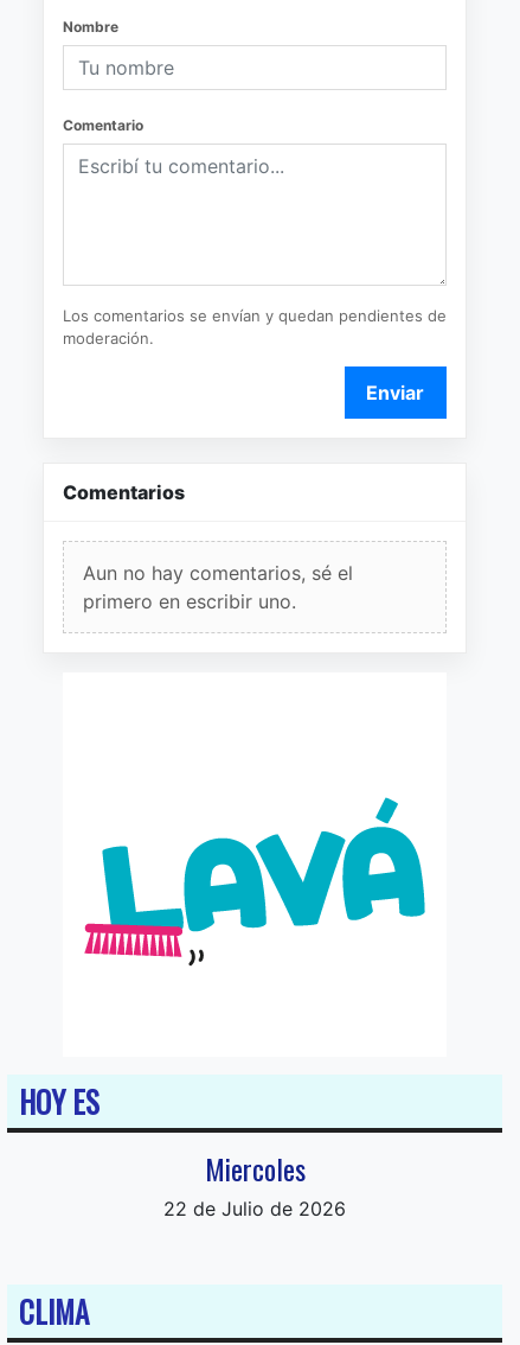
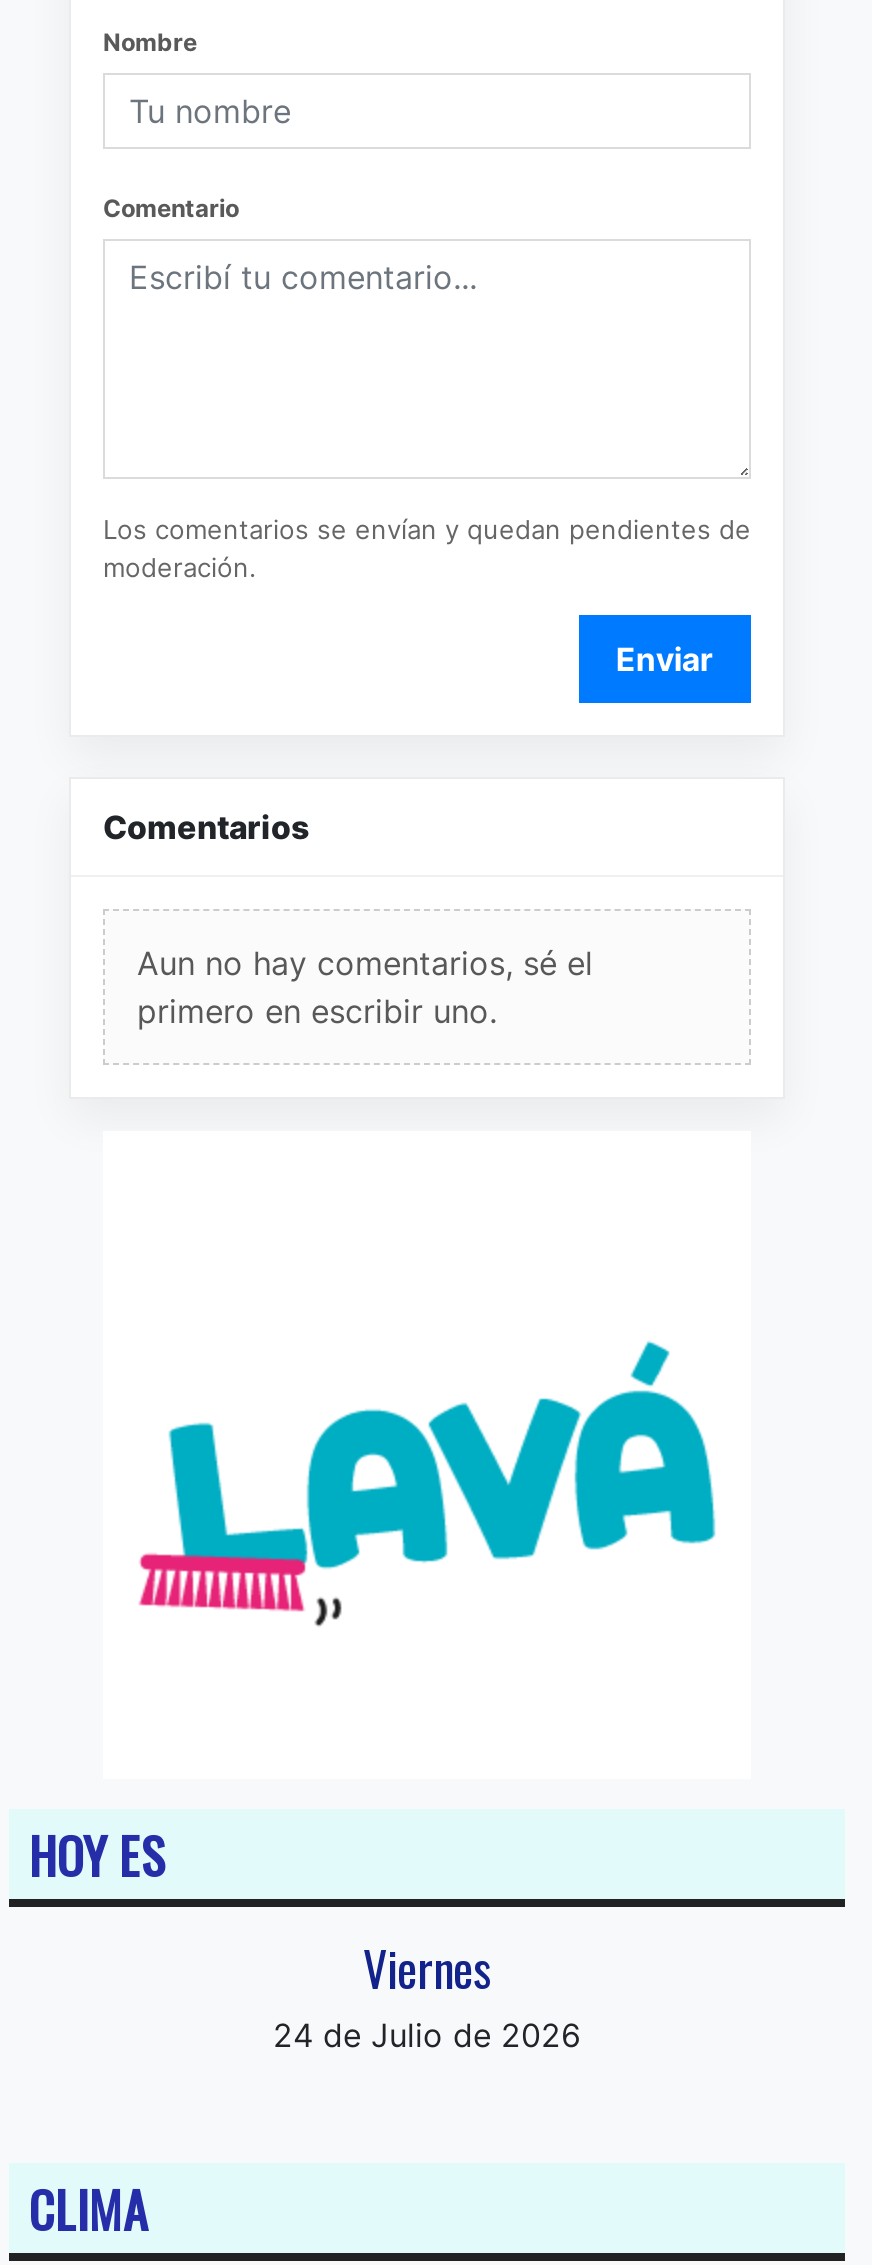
- Miercoles
- 22 de Julio de 2026
+ Viernes
+ 24 de Julio de 2026
